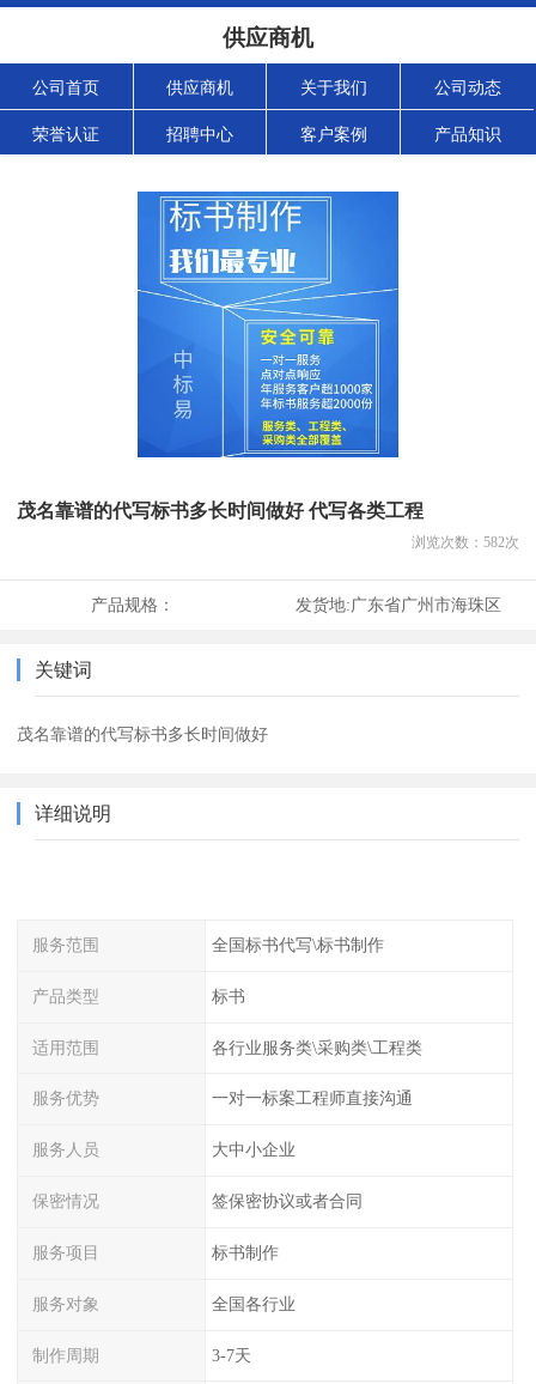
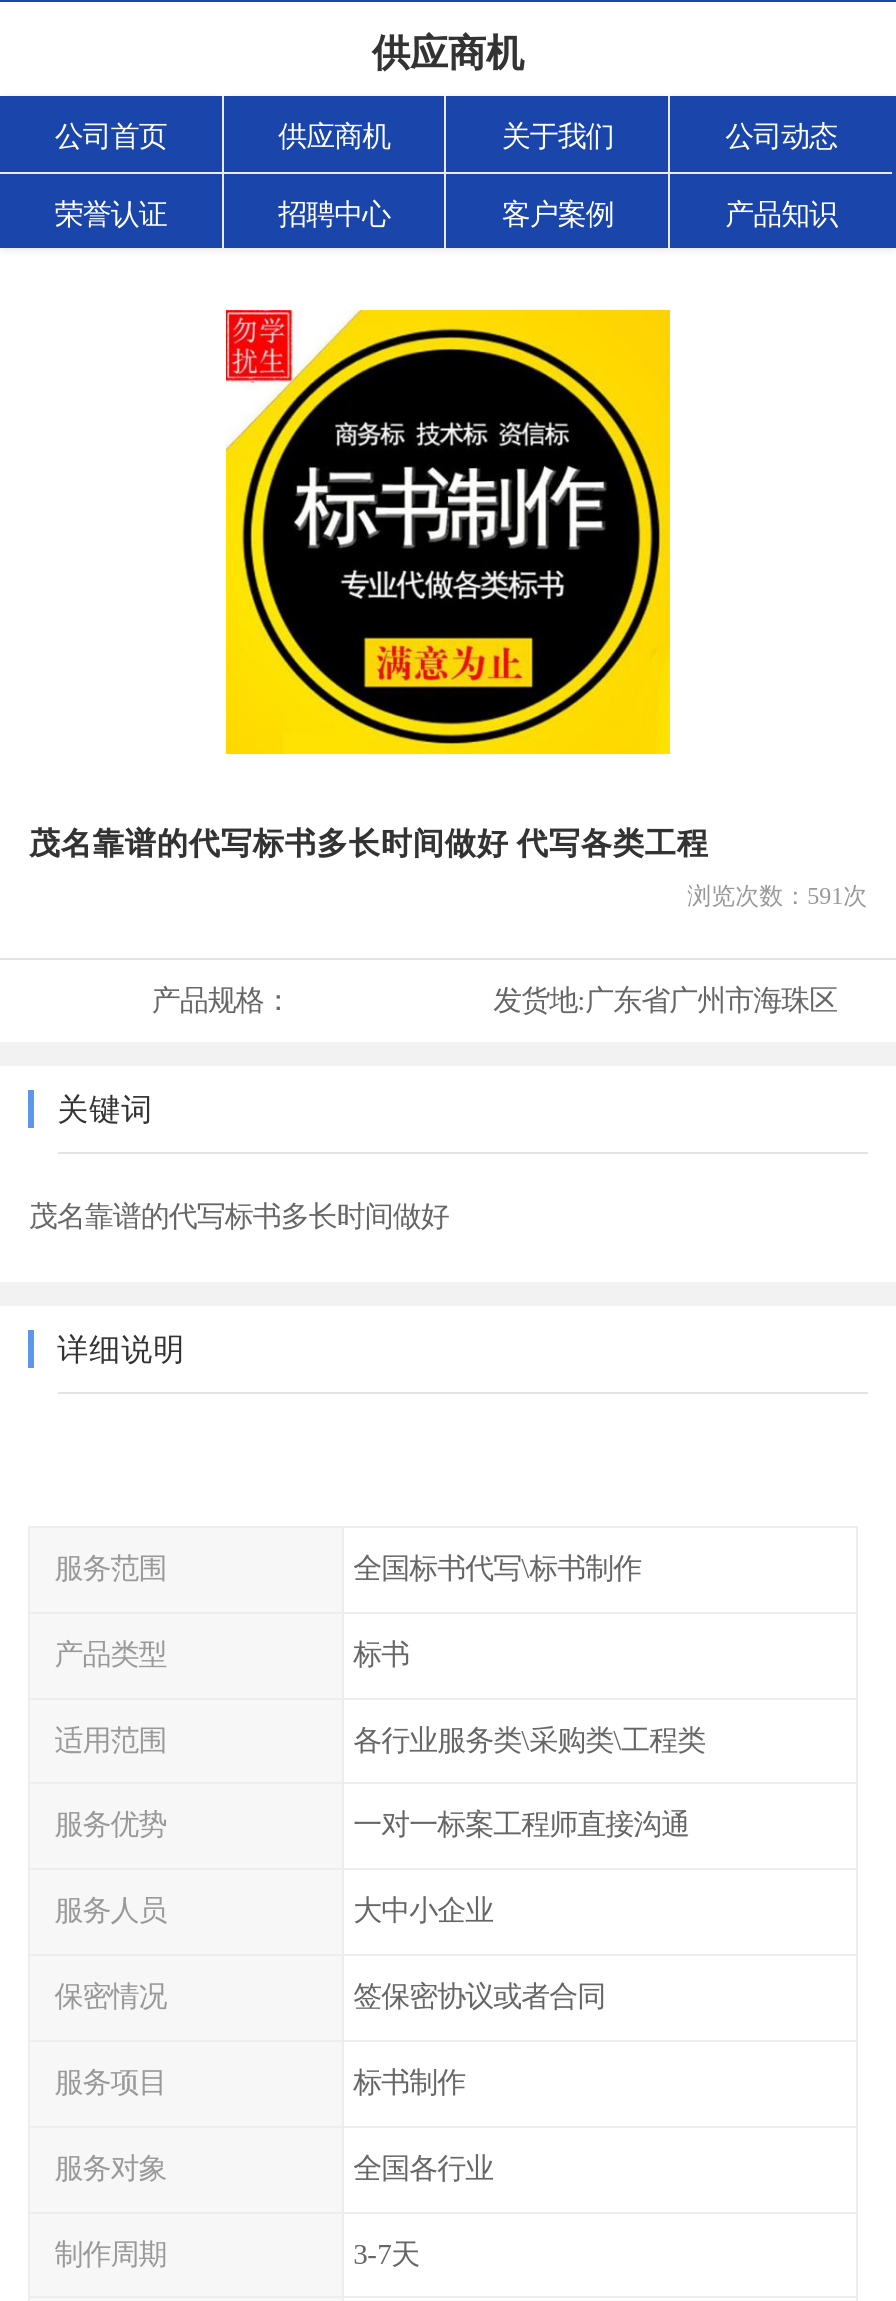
- [image]
+ [image]

- 浏览次数：582次
+ 浏览次数：591次
